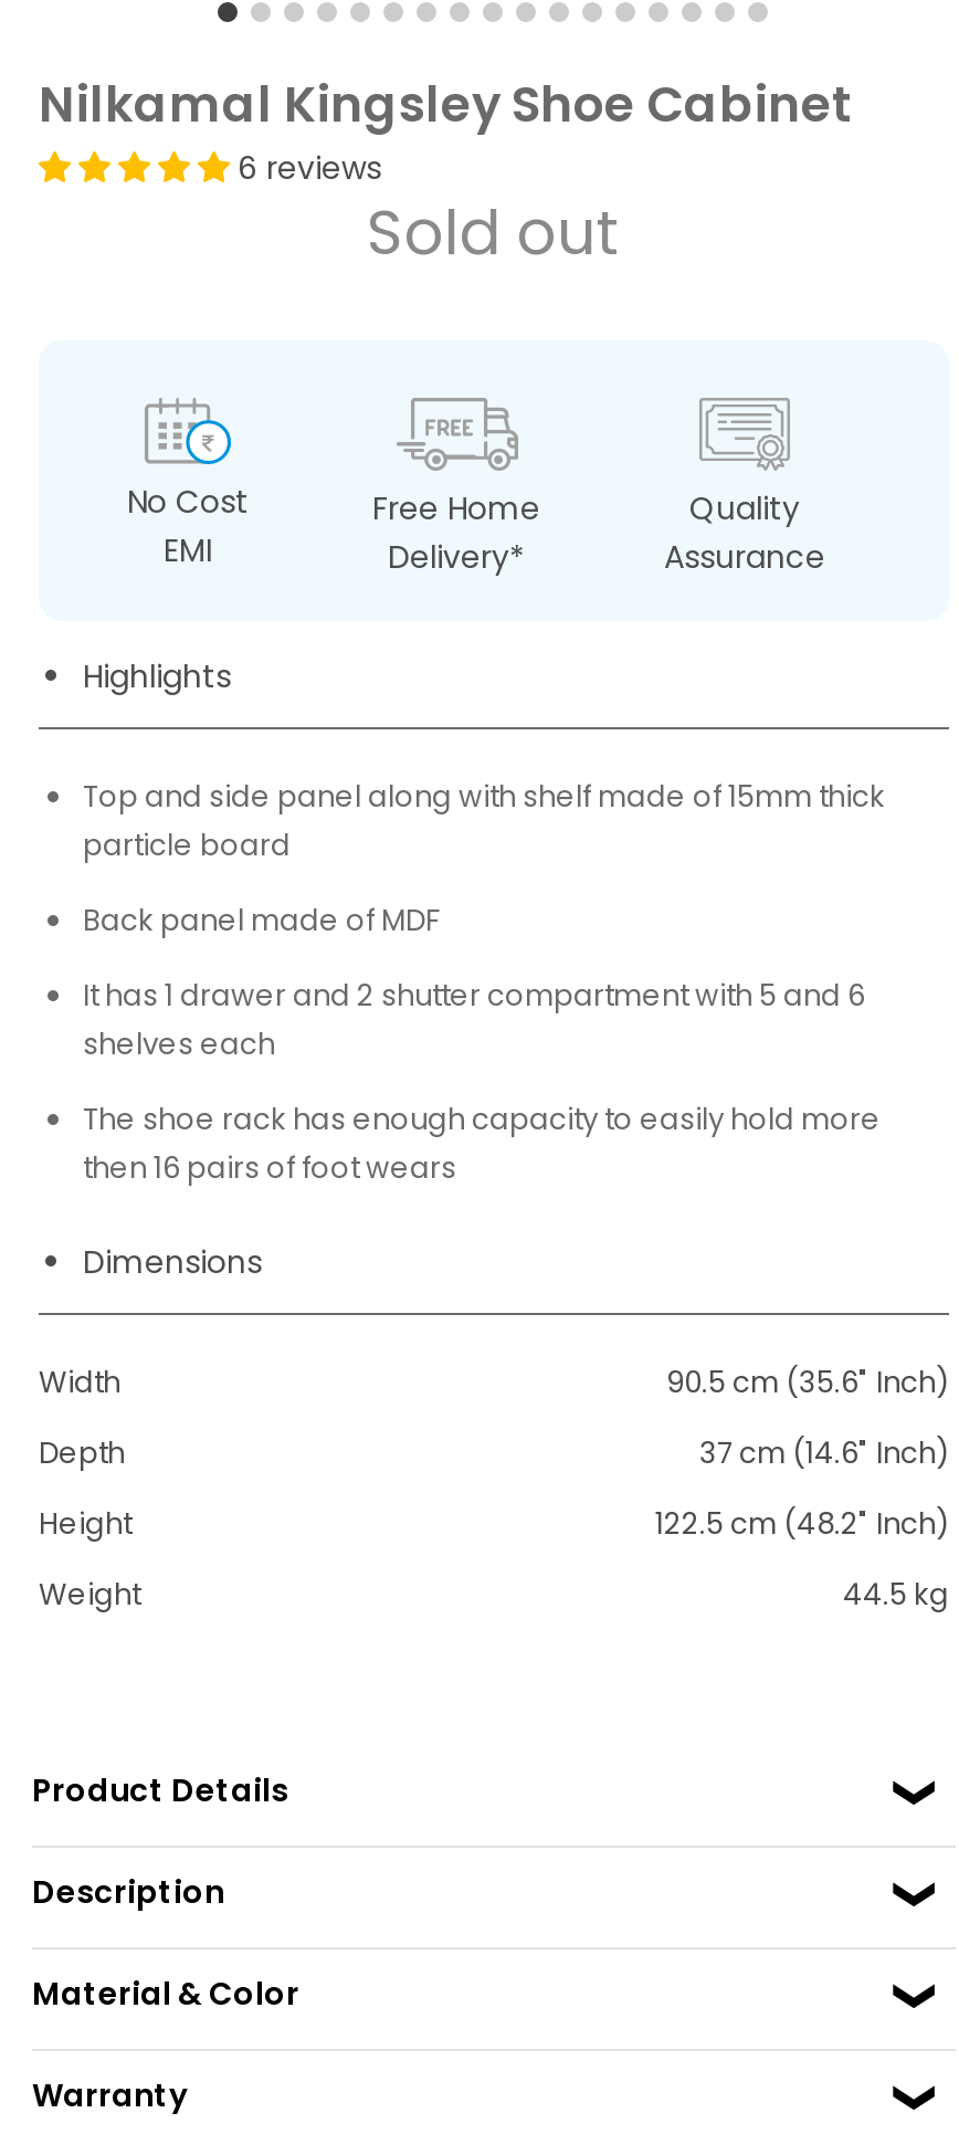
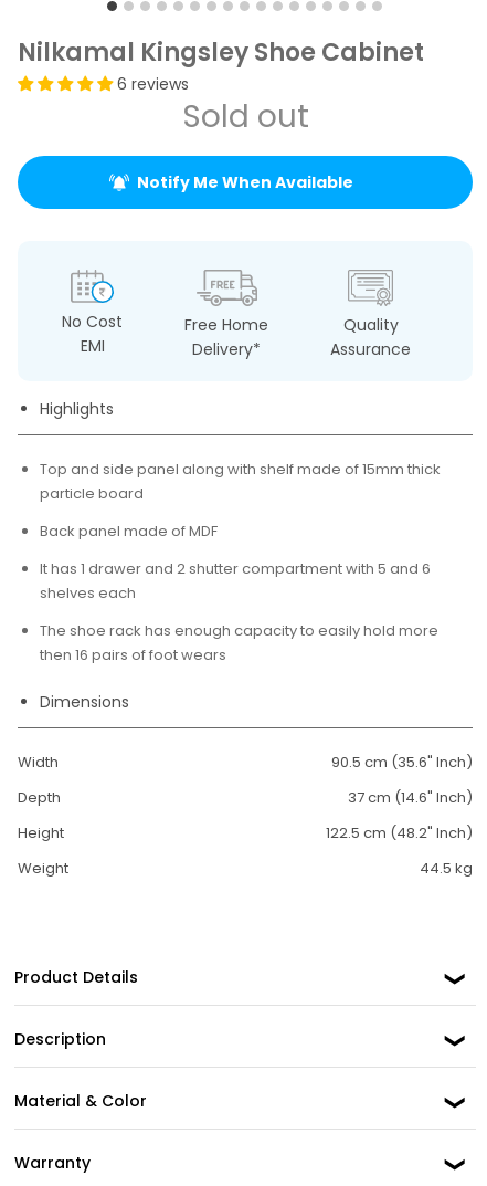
+ Notify Me When Available
